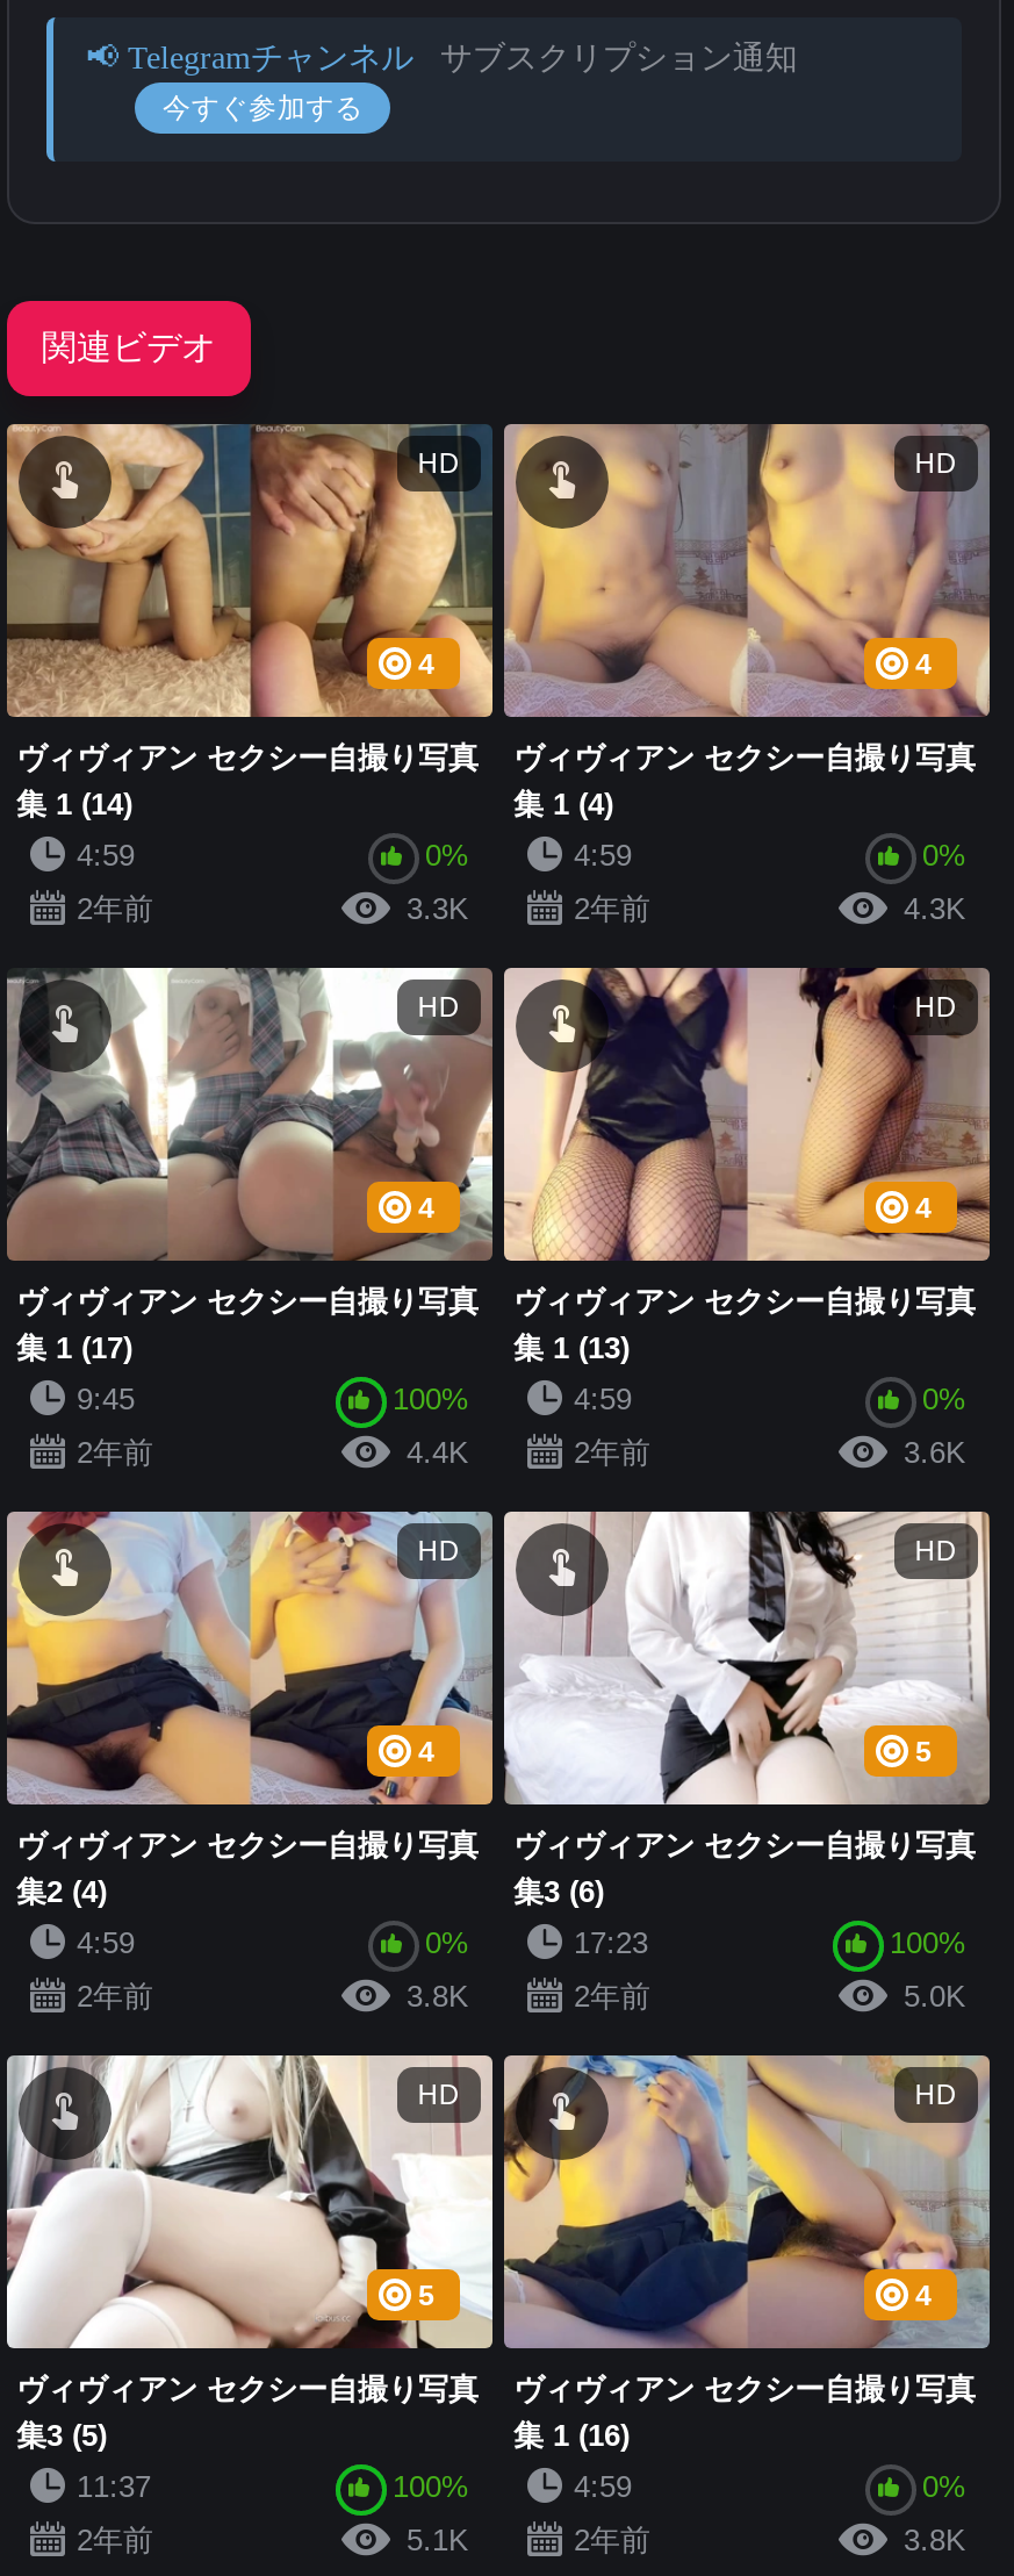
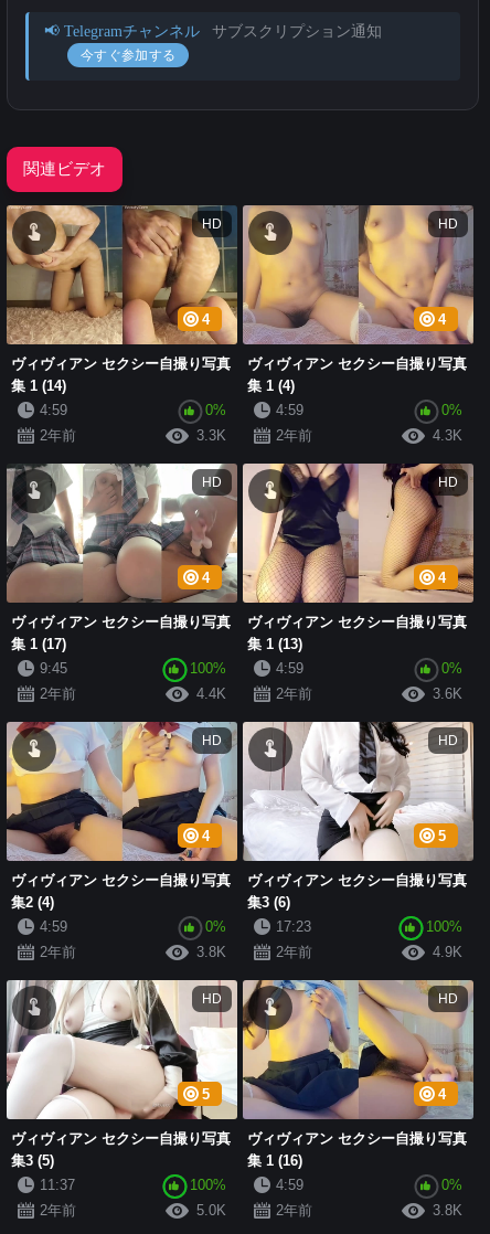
- 5.0K
+ 4.9K

- 5.1K
+ 5.0K
